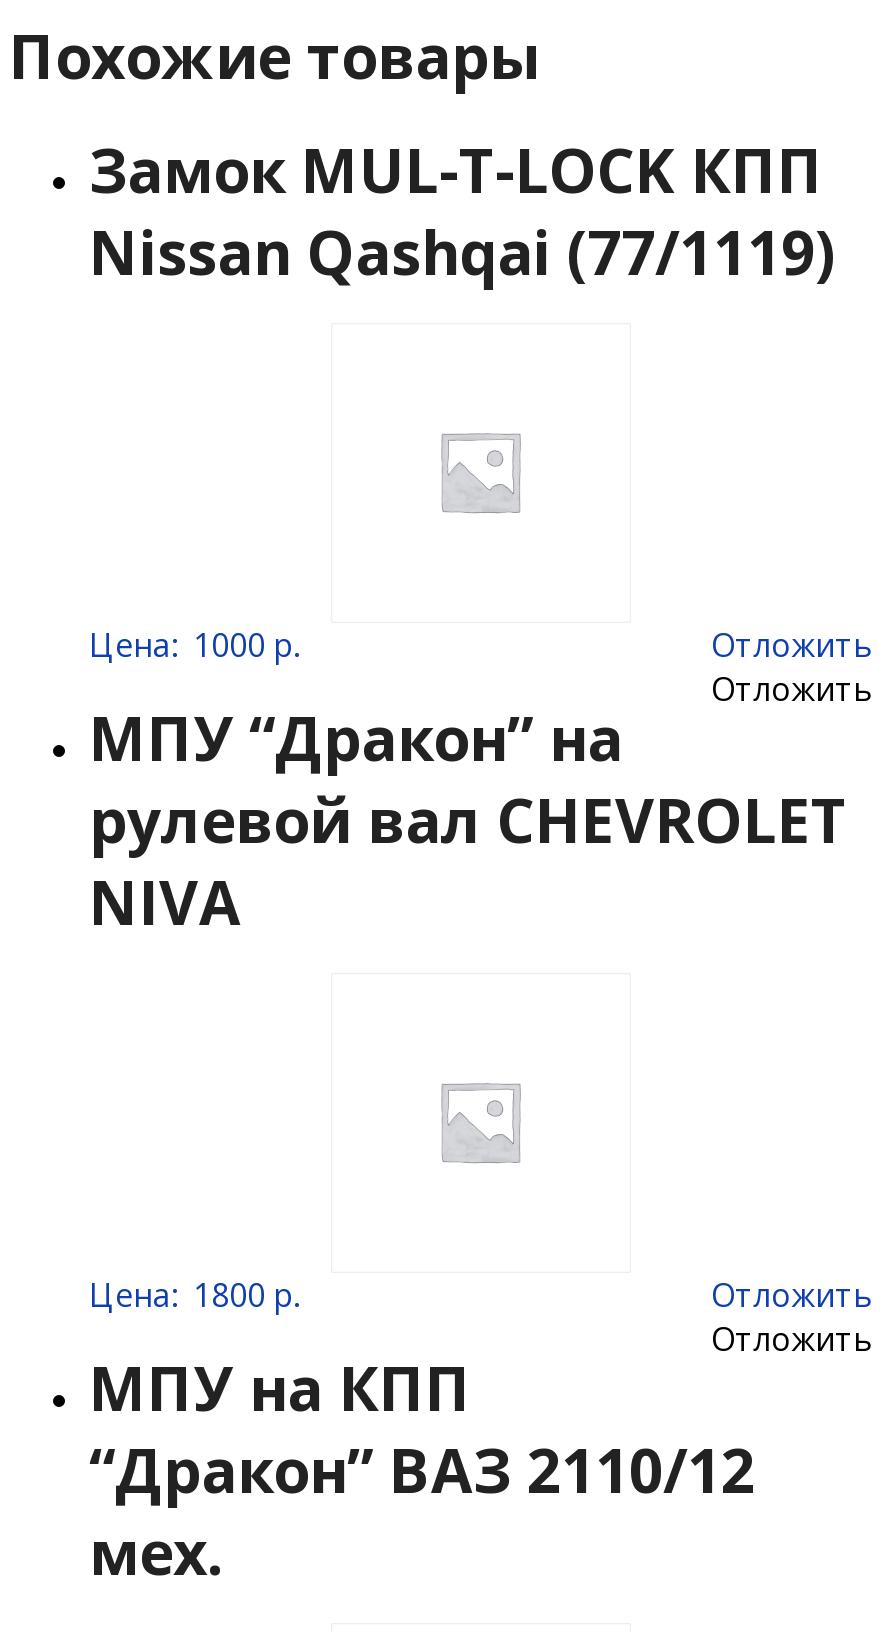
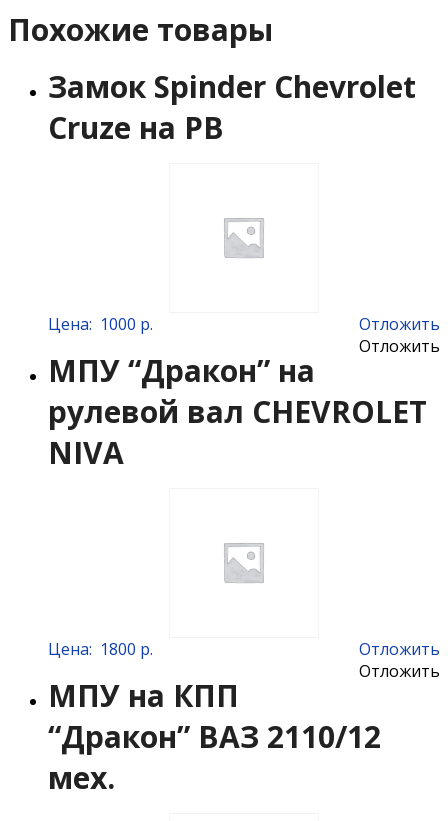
- Замок MUL-T-LOCK КПП
- Nissan Qashqai (77/1119)
+ Замок Spinder Chevrolet
+ Cruze на РВ
